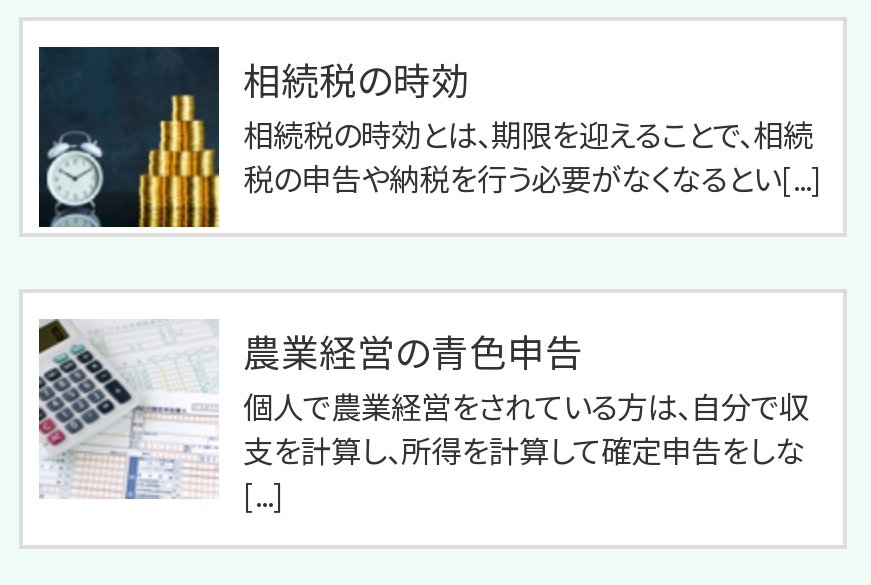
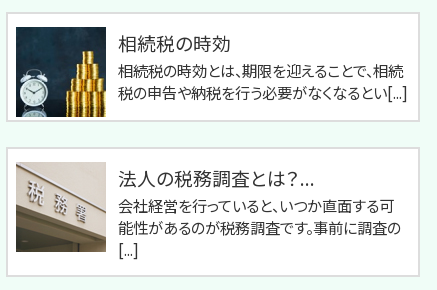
- [image]
- 農業経営の青色申告
- 個人で農業経営をされている方は、自分で収
- 支を計算し、所得を計算して確定申告をしな
+ [image]
+ 法人の税務調査とは？...
+ 会社経営を行っていると、いつか直面する可
+ 能性があるのが税務調査です。事前に調査の
